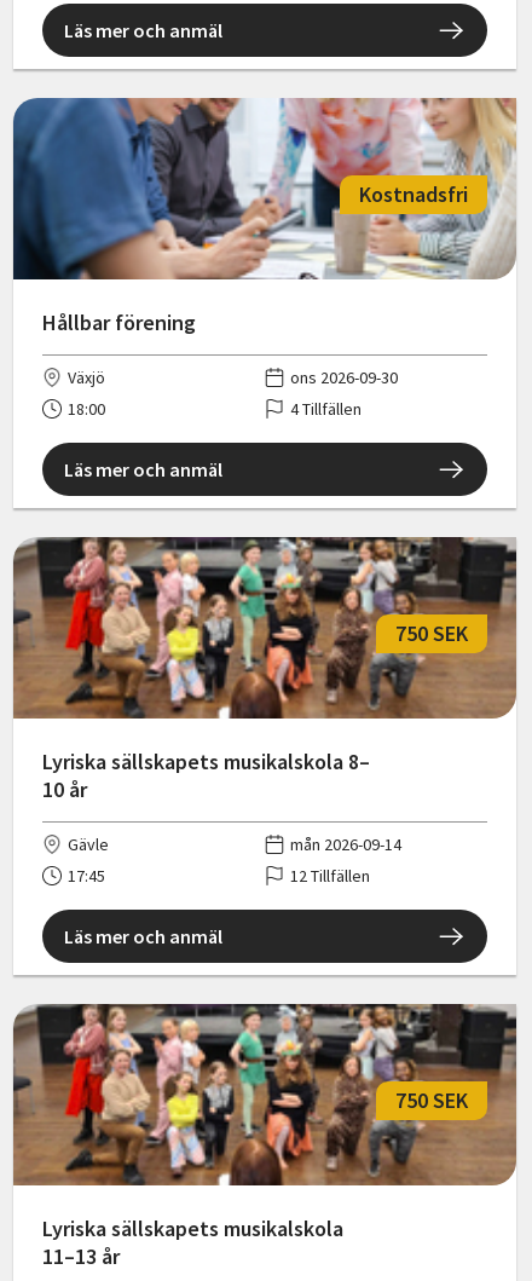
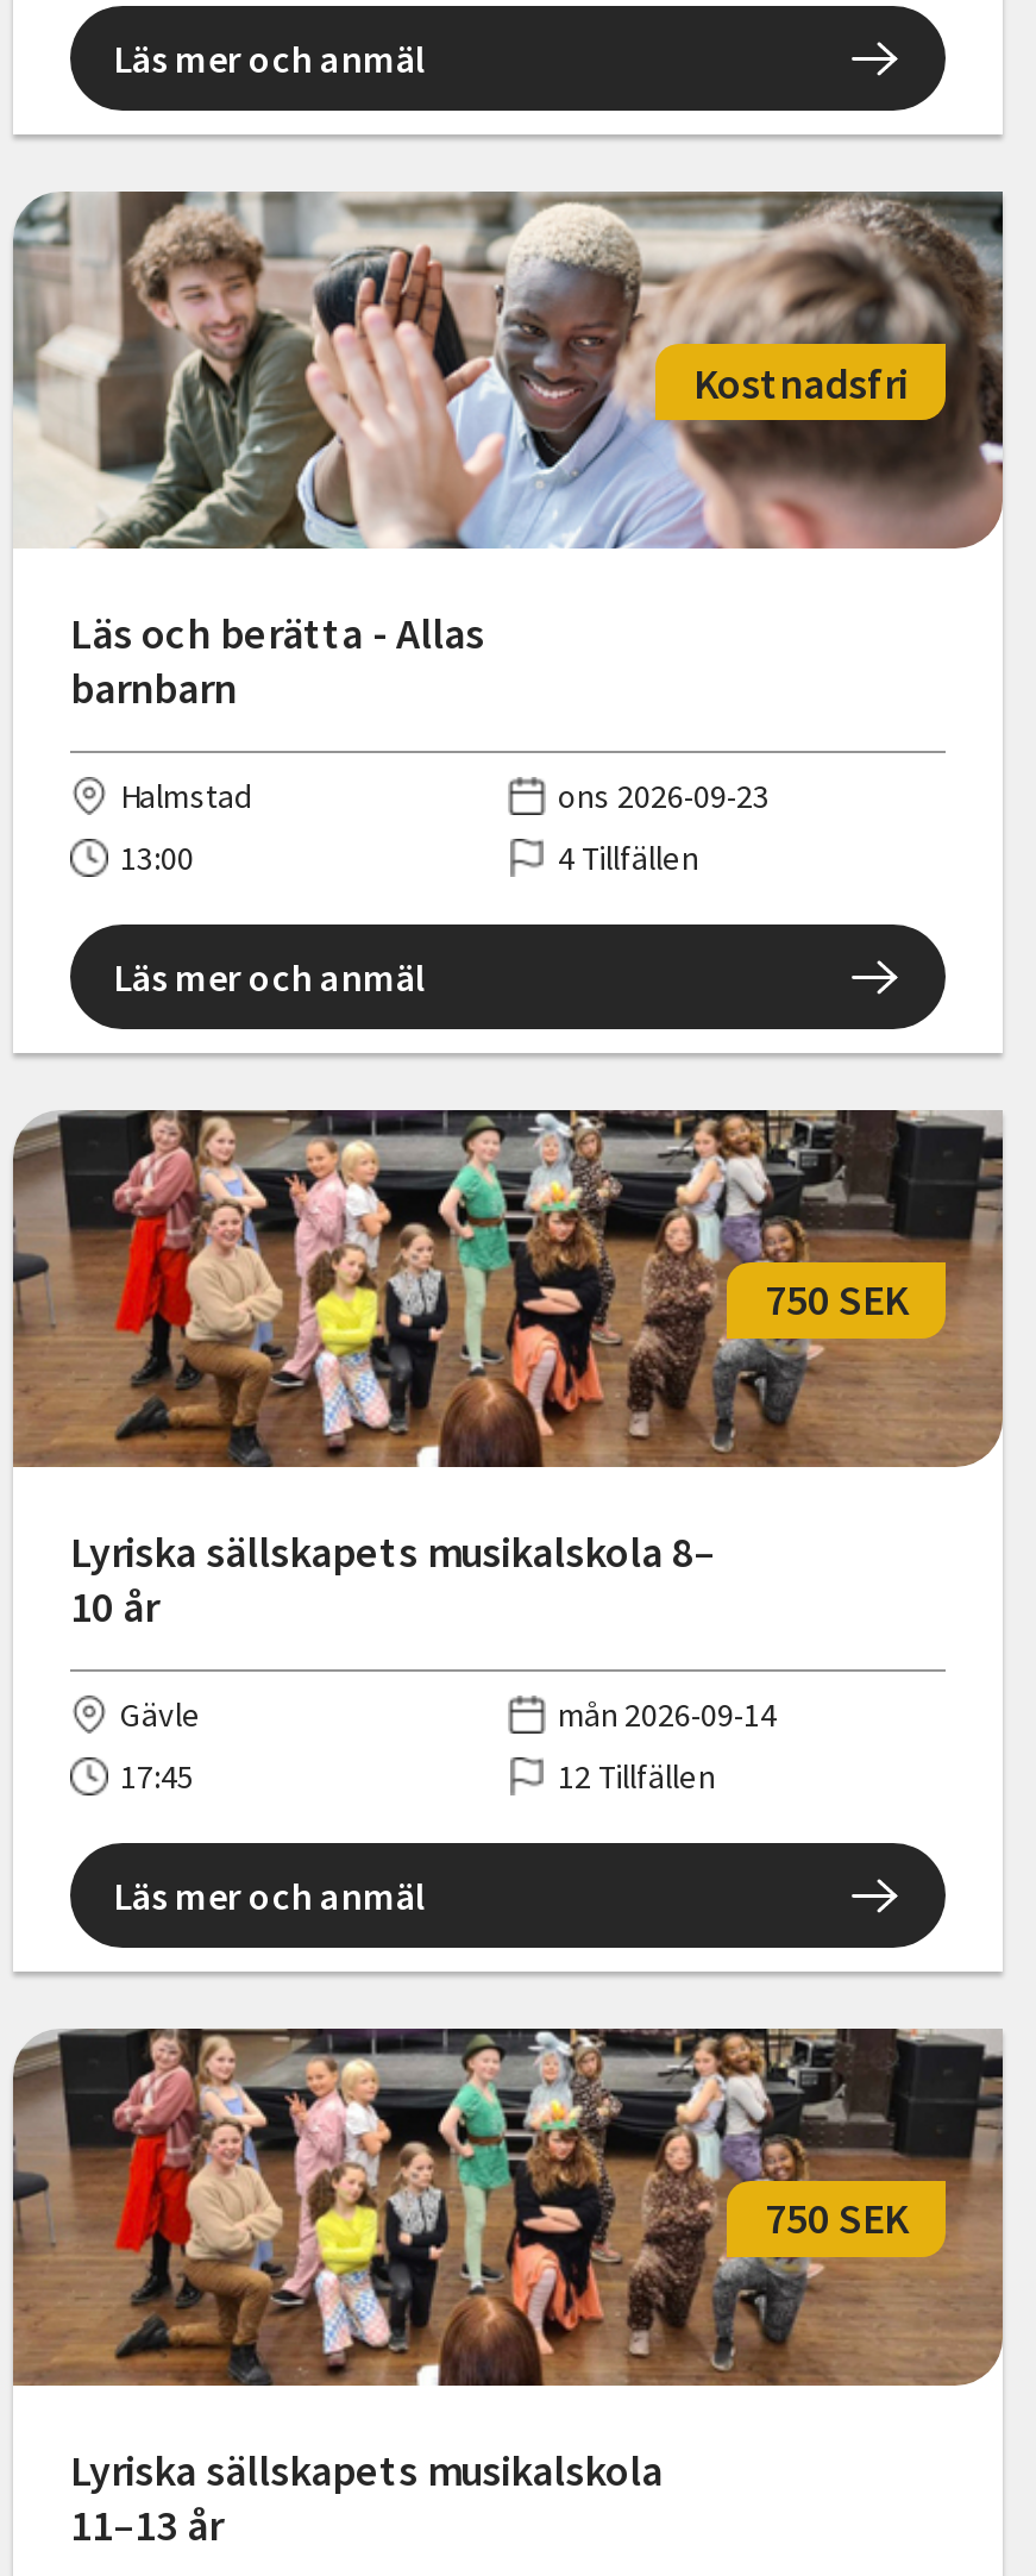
- [image]
- Hållbar förening
+ [image]
+ Läs och berätta - Allas
+ barnbarn

- Växjö
- ons 2026-09-30
- 18:00
+ Halmstad
+ ons 2026-09-23
+ 13:00
